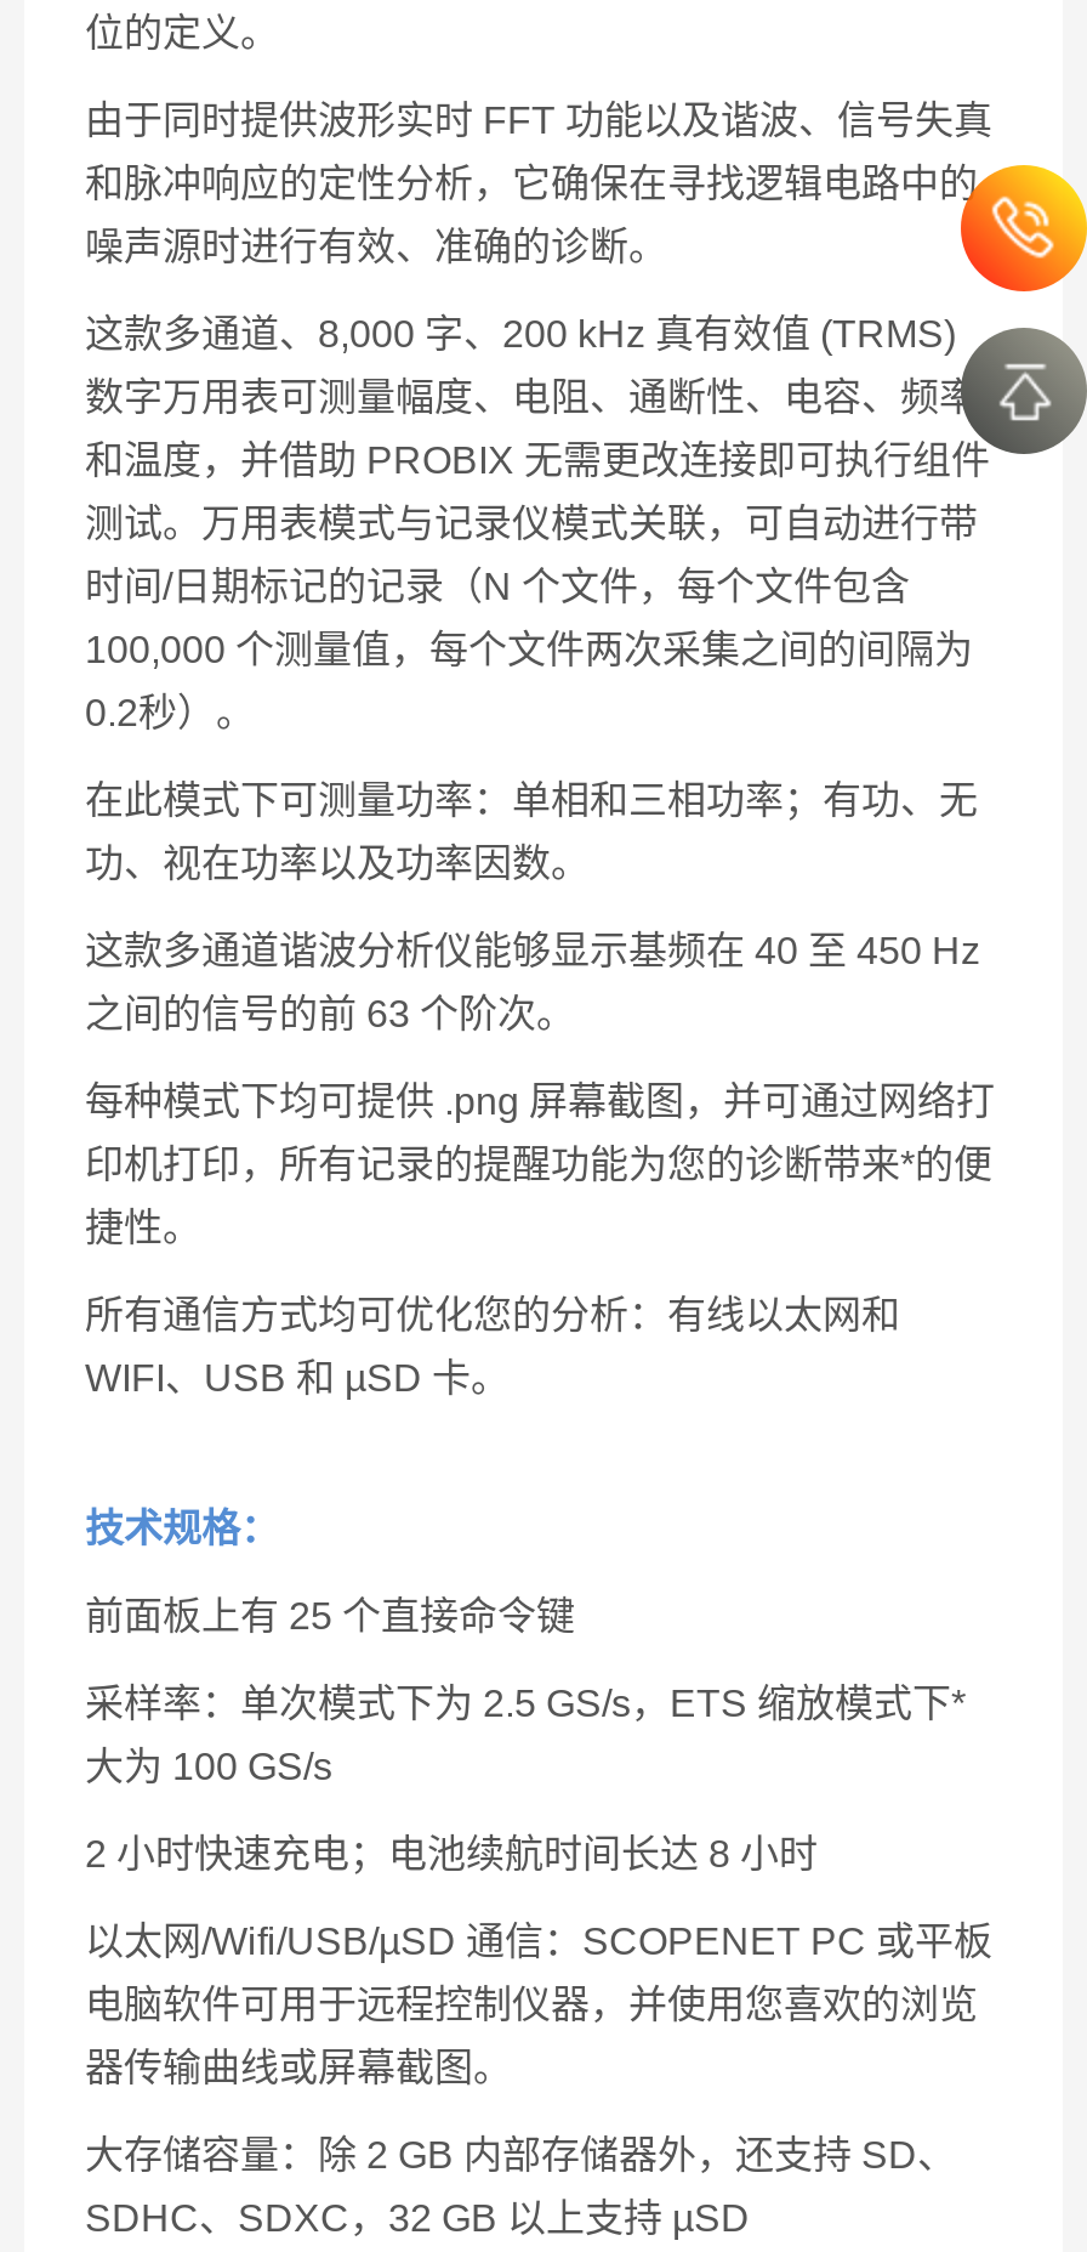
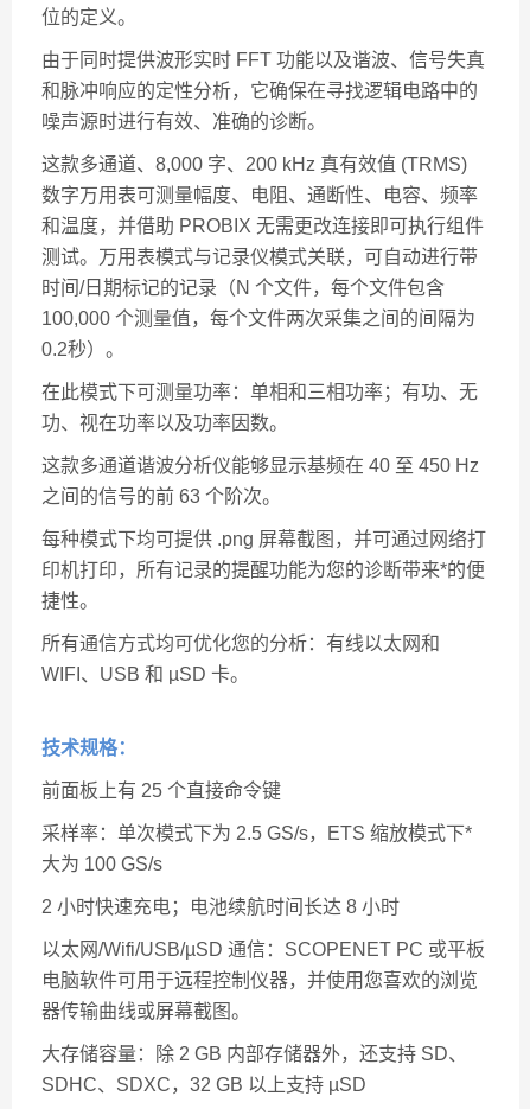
- [image]

- [image]
